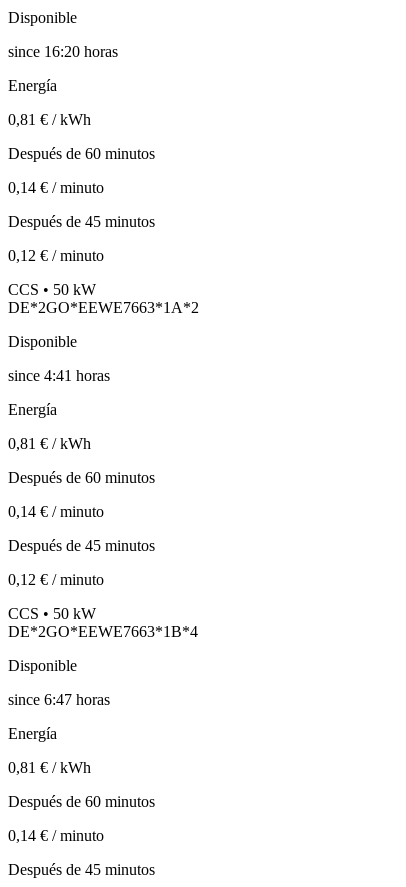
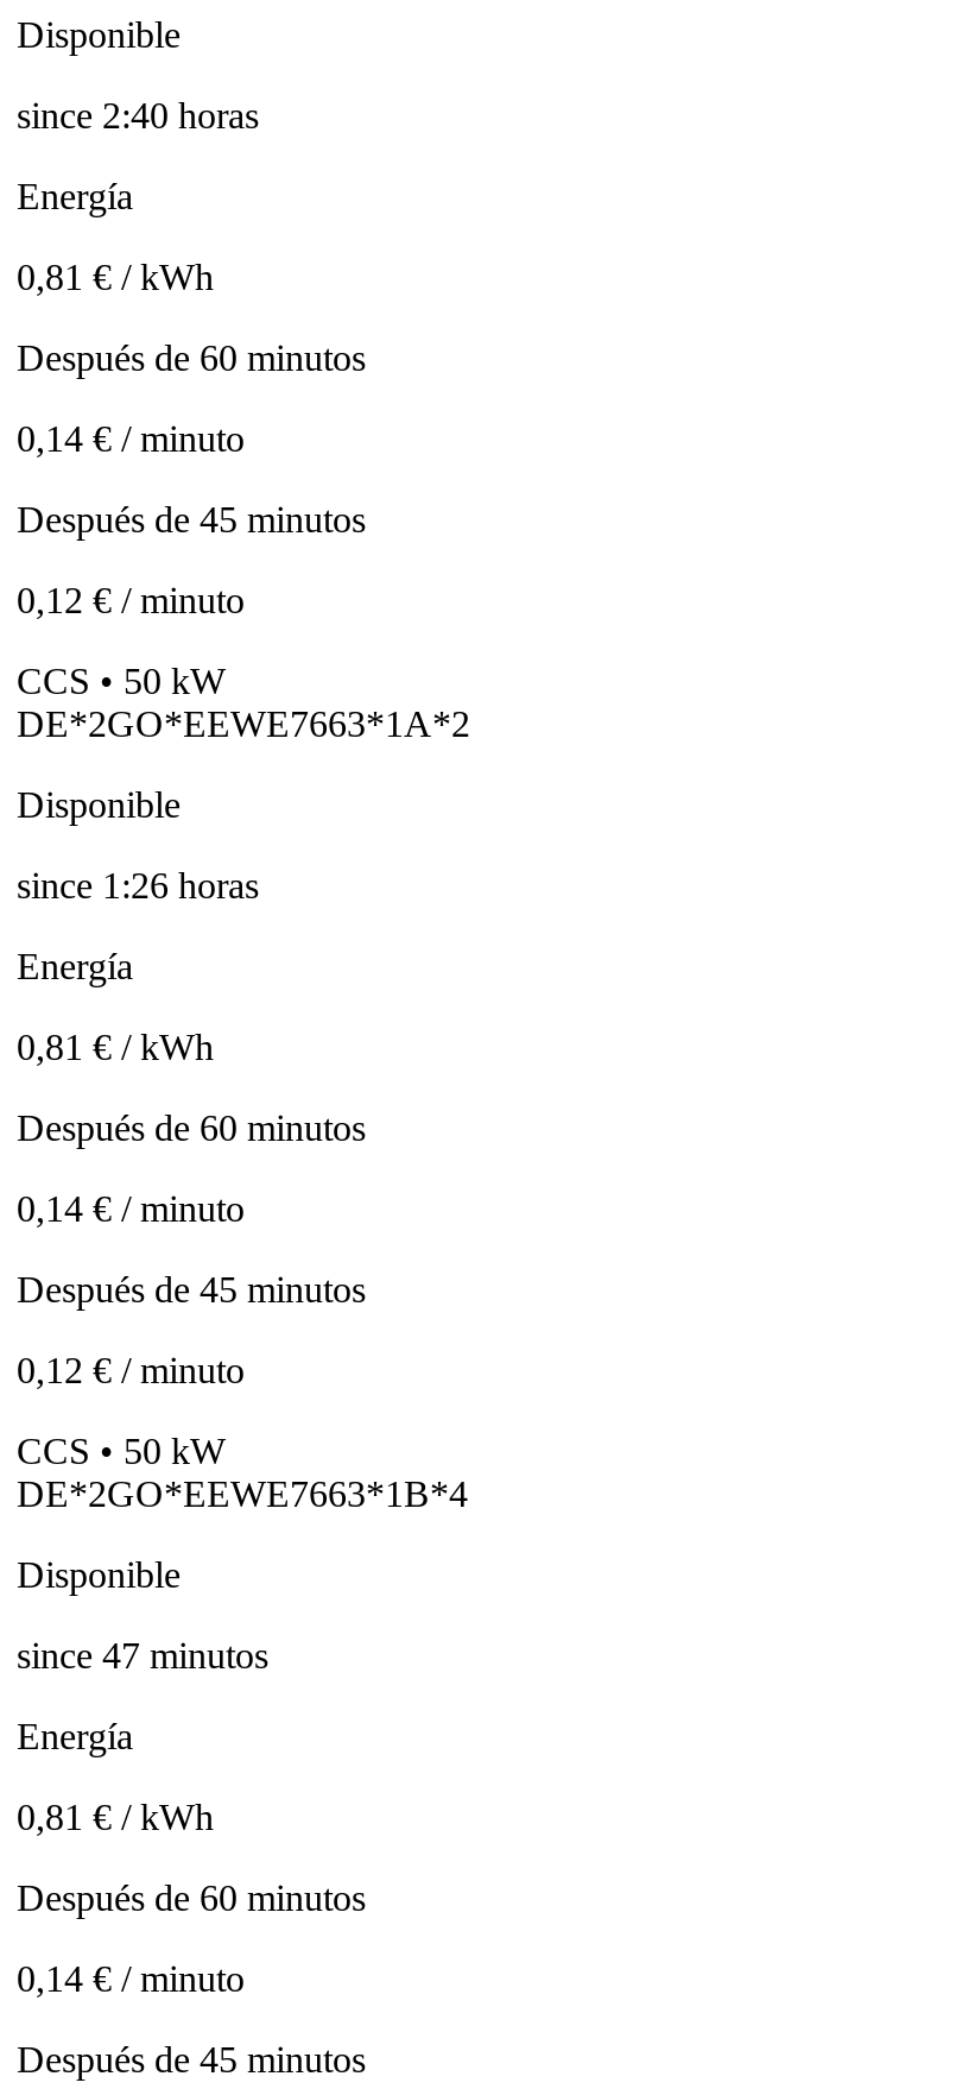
- since 16:20 horas
+ since 2:40 horas

- since 4:41 horas
+ since 1:26 horas

- since 6:47 horas
+ since 47 minutos
